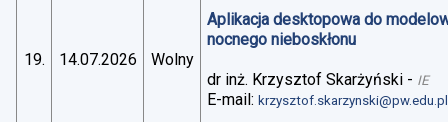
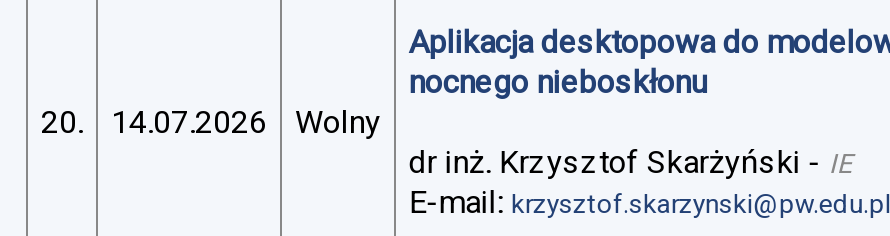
- 19. 14.07.2026 Wolny
+ 20. 14.07.2026 Wolny
